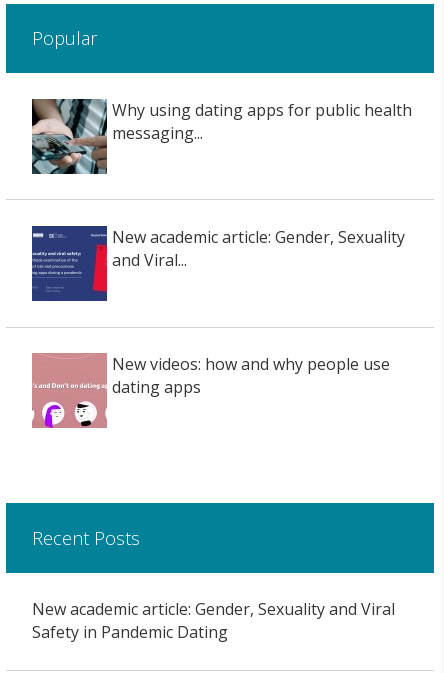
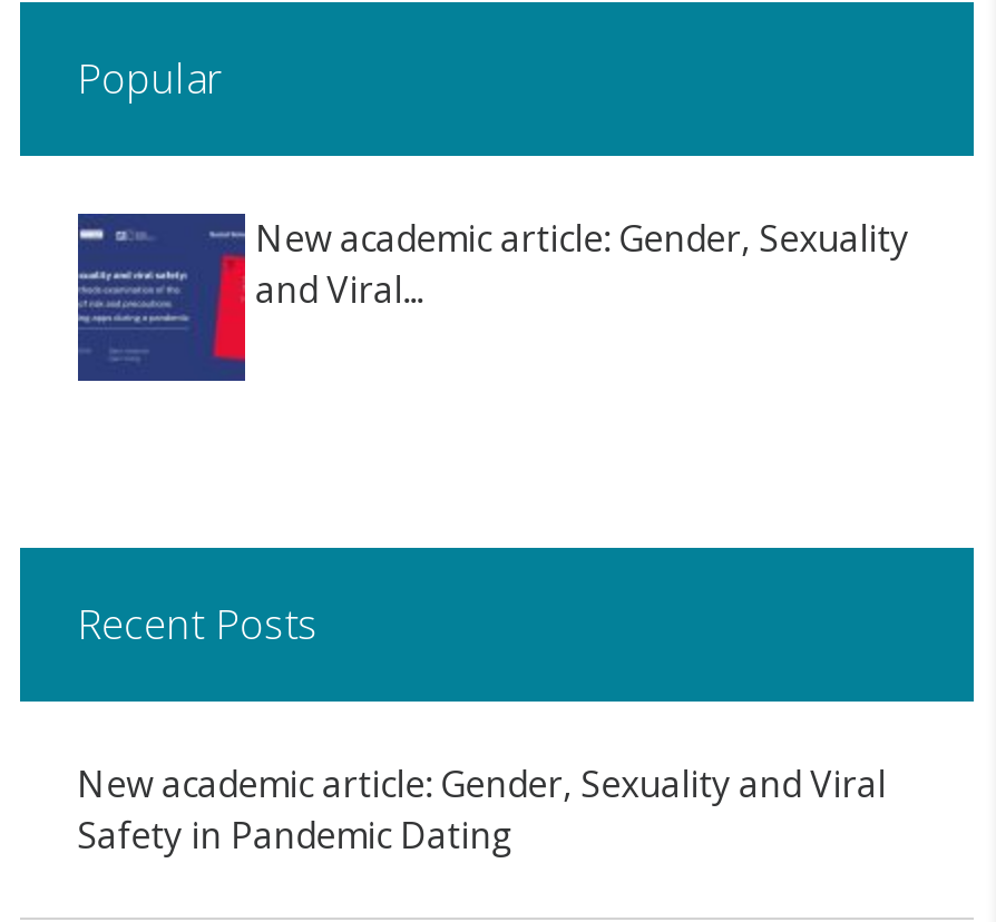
- [image]
- Why using dating apps for public health
- messaging...

- [image]
- New videos: how and why people use
- dating apps
